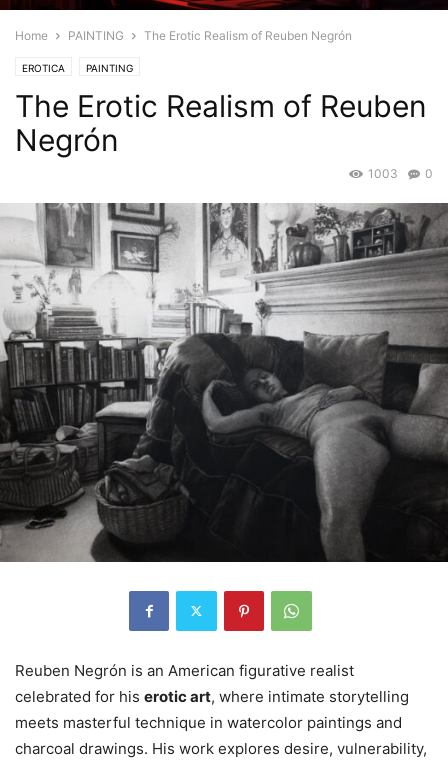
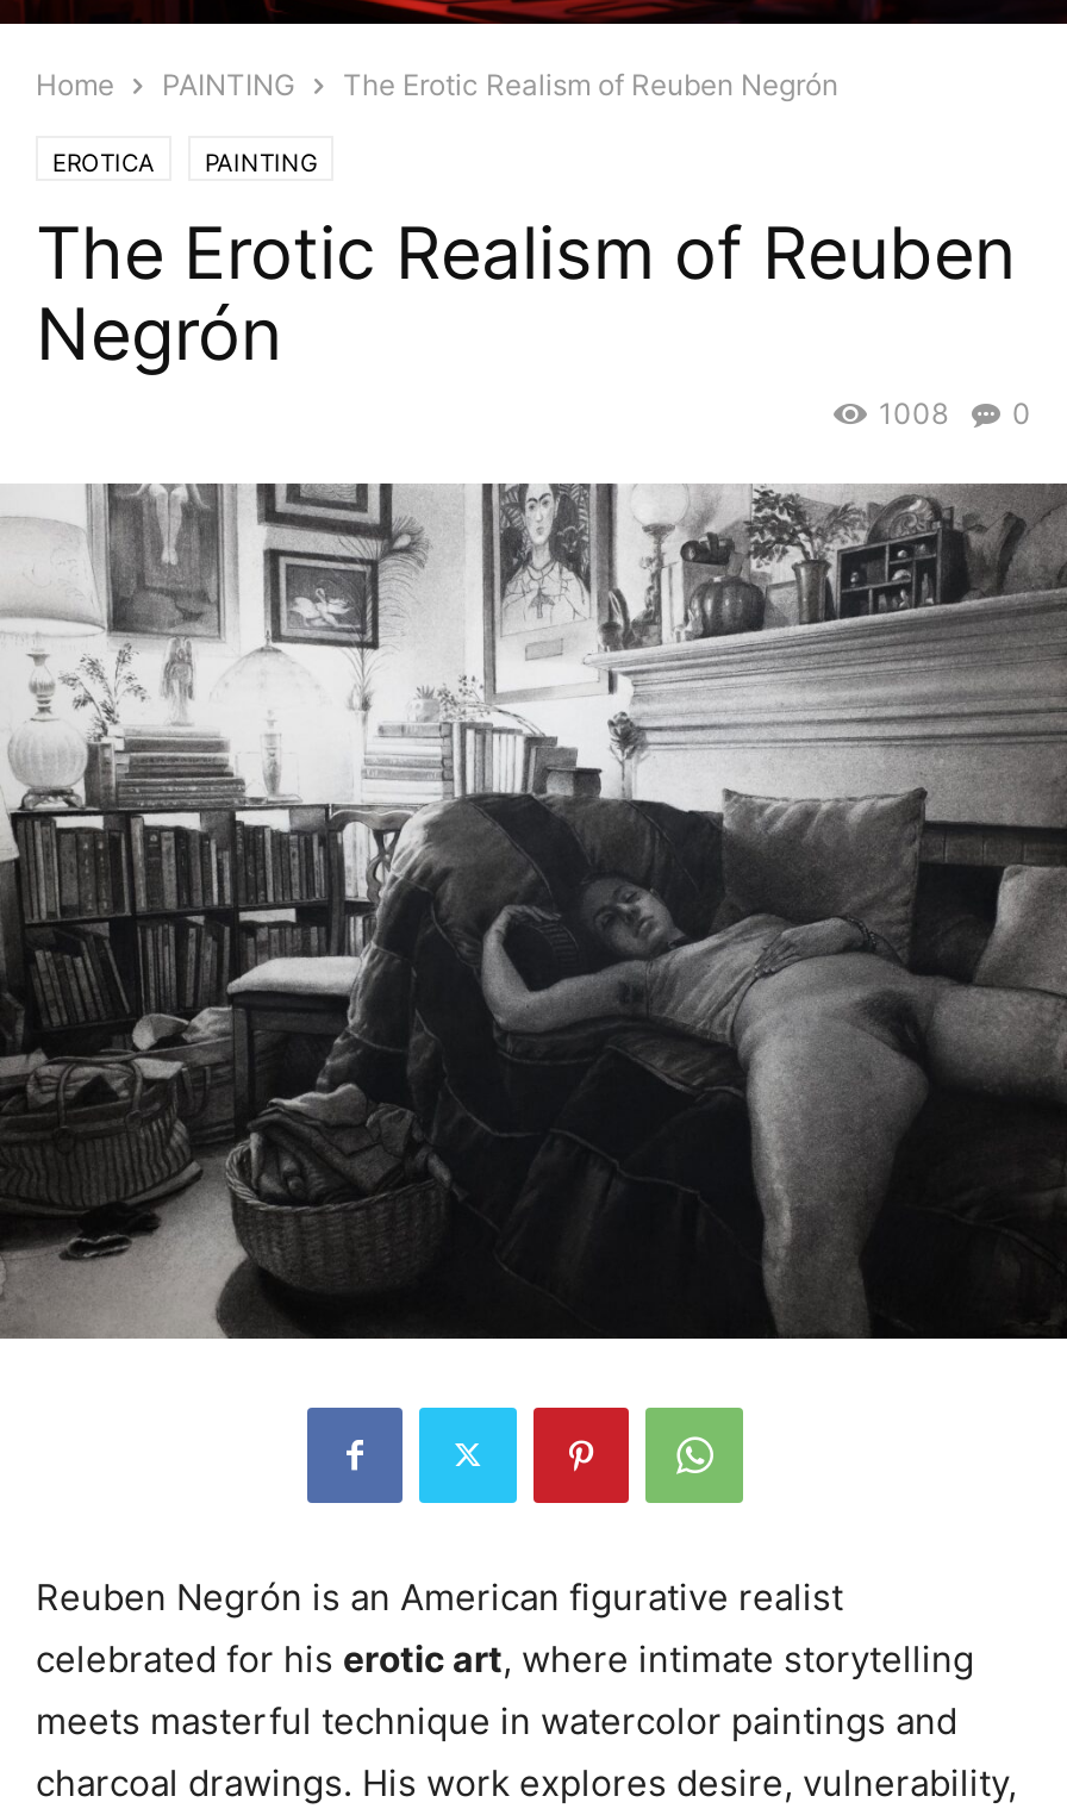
- 1003 0
+ 1008 0
